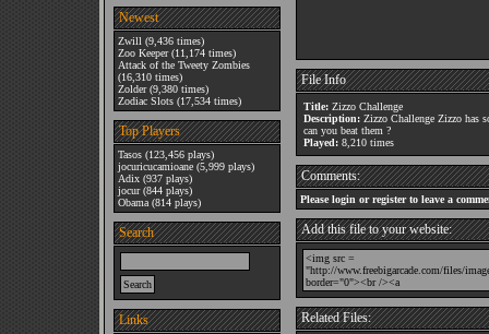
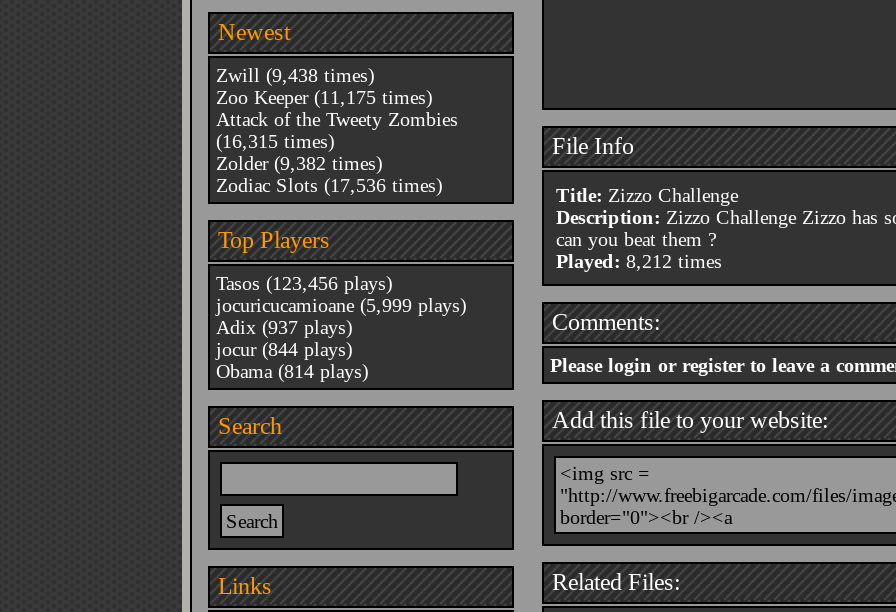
- Zwill (9,436 times)
+ Zwill (9,438 times)

- Zoo Keeper (11,174 times)
+ Zoo Keeper (11,175 times)

- (16,310 times)
+ (16,315 times)

- Zolder (9,380 times)
+ Zolder (9,382 times)

- Zodiac Slots (17,534 times)
+ Zodiac Slots (17,536 times)

- Played: 8,210 times
+ Played: 8,212 times
